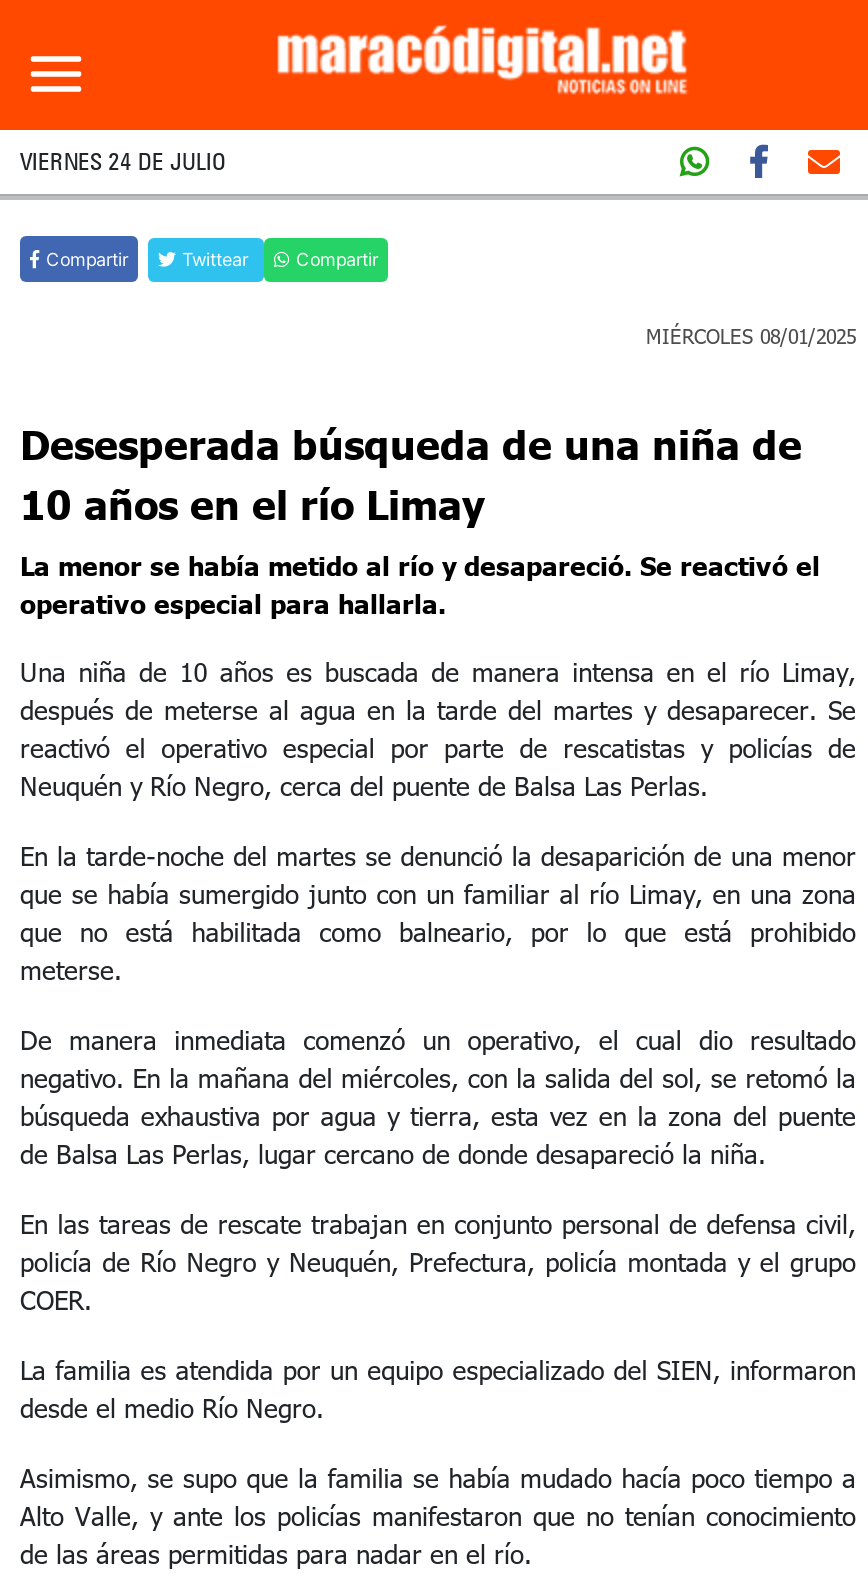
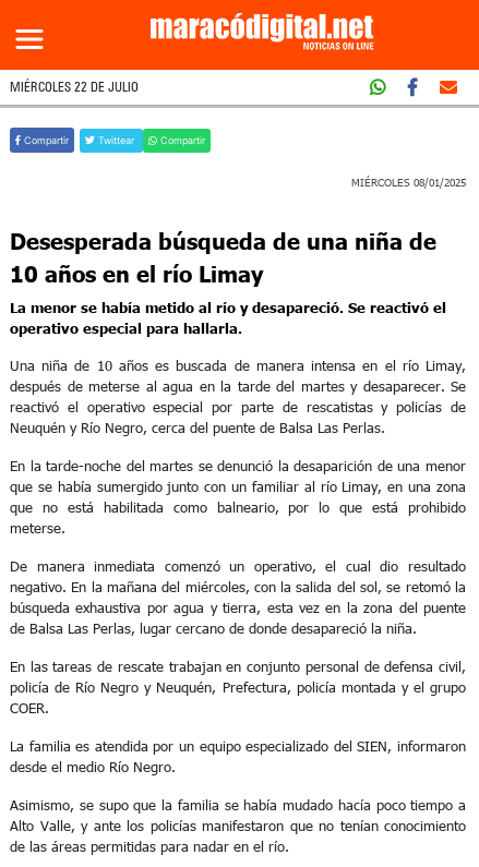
- VIERNES 24 DE JULIO
+ MIÉRCOLES 22 DE JULIO
